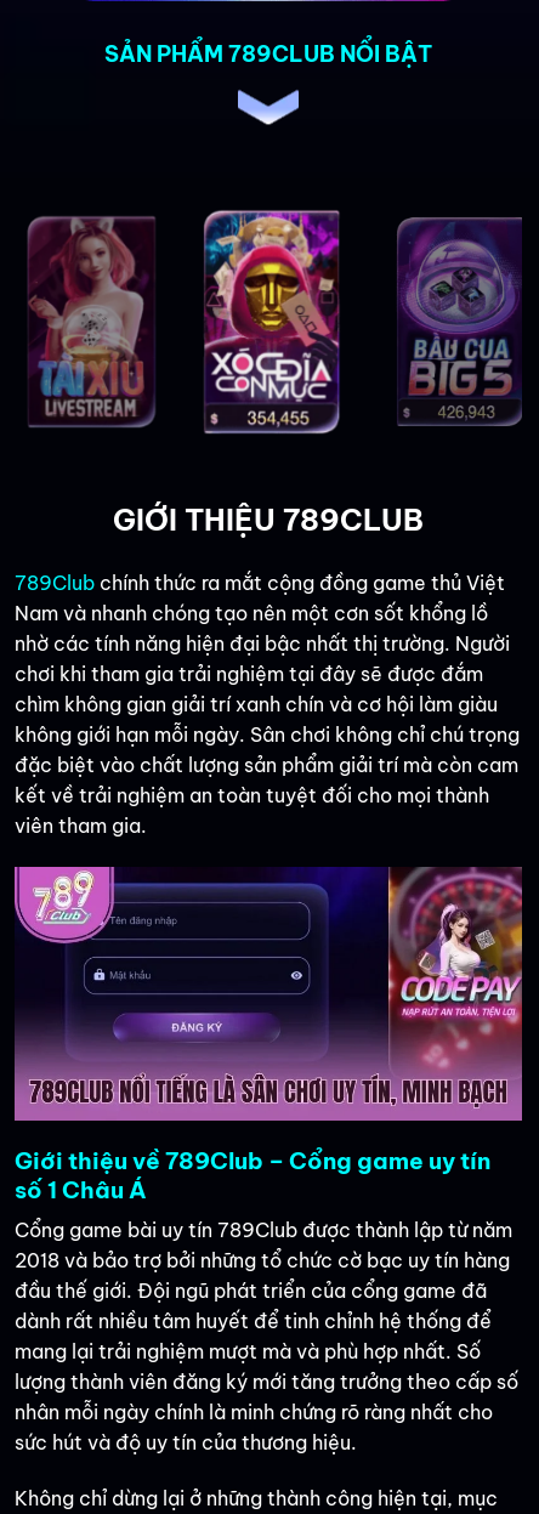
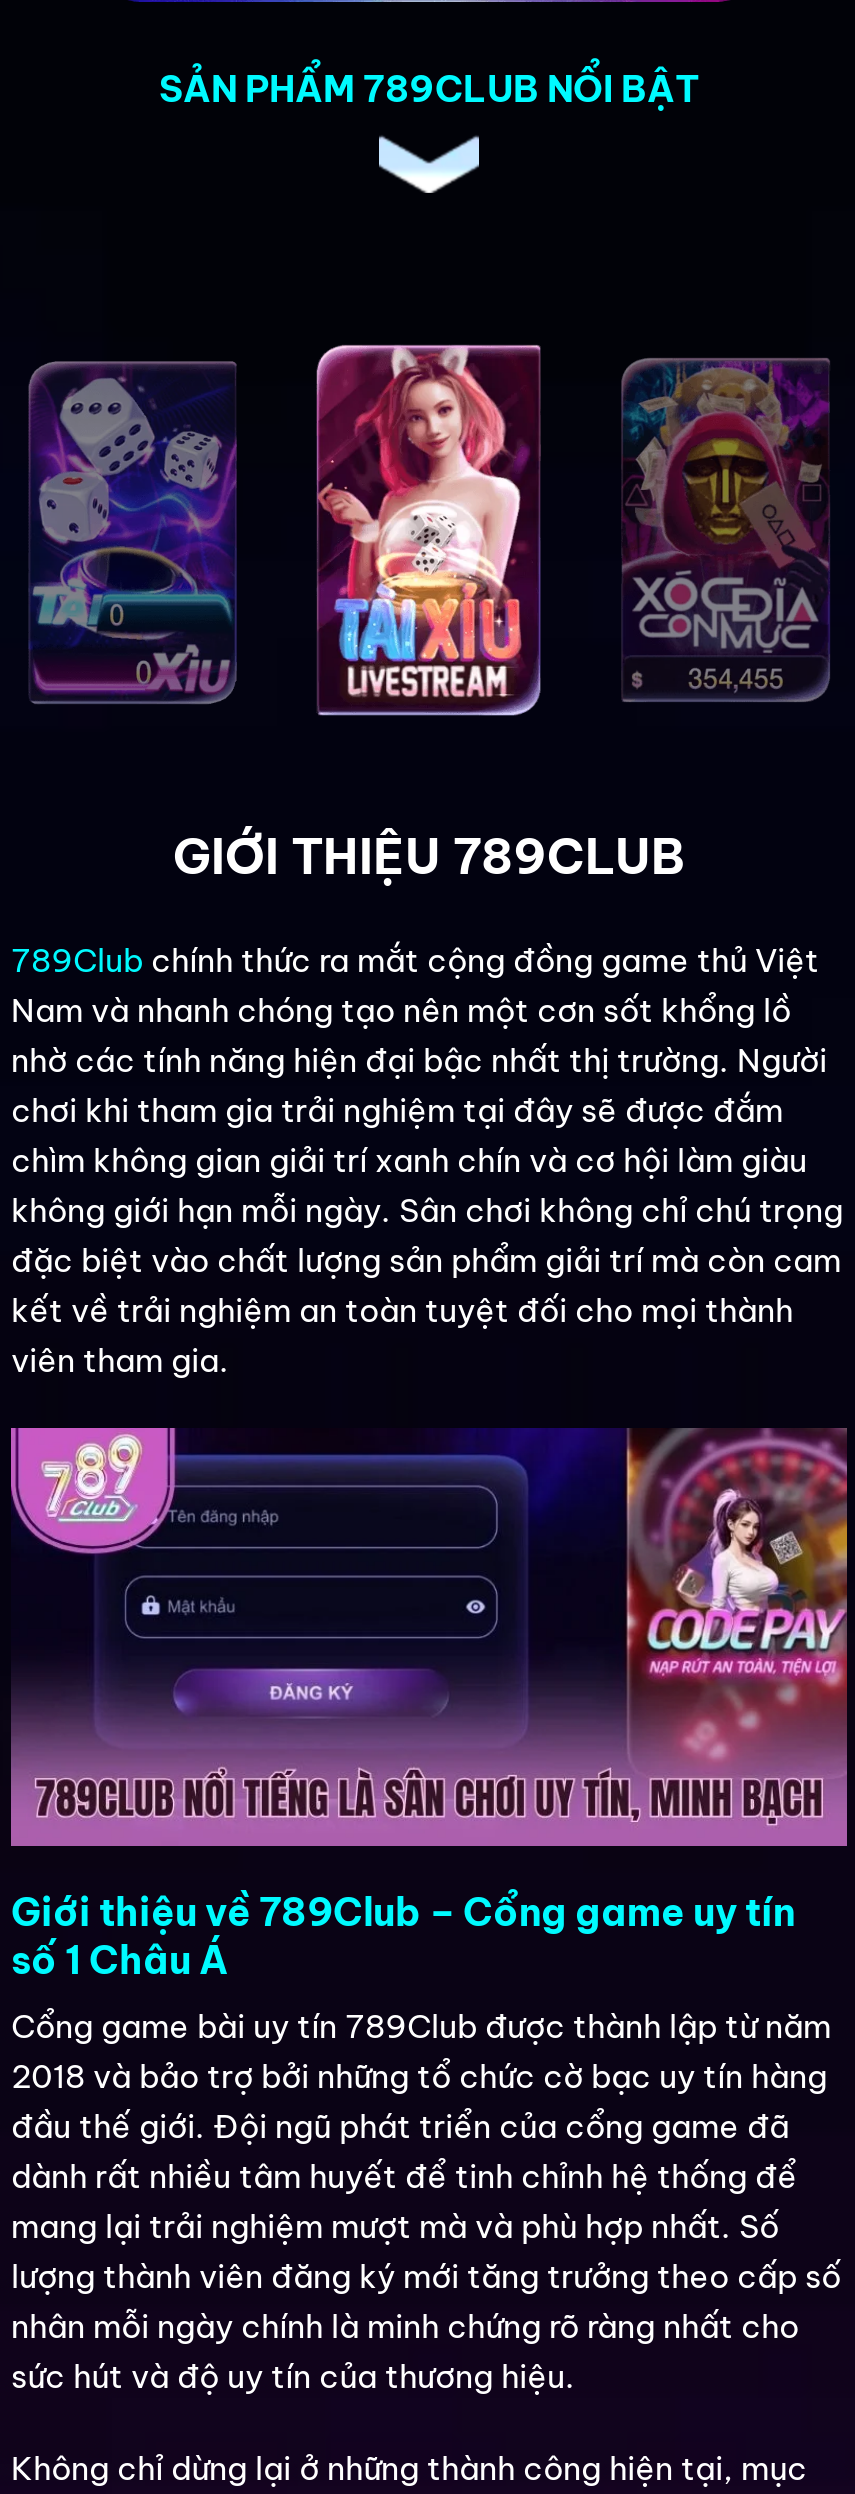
- [image]
+ [image]

- [image]
+ [image]

- [image]
+ [image]

- [image]
+ [image]
